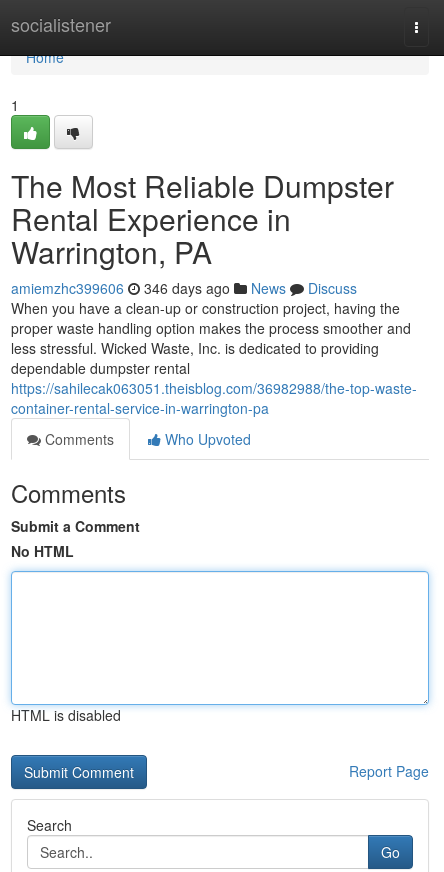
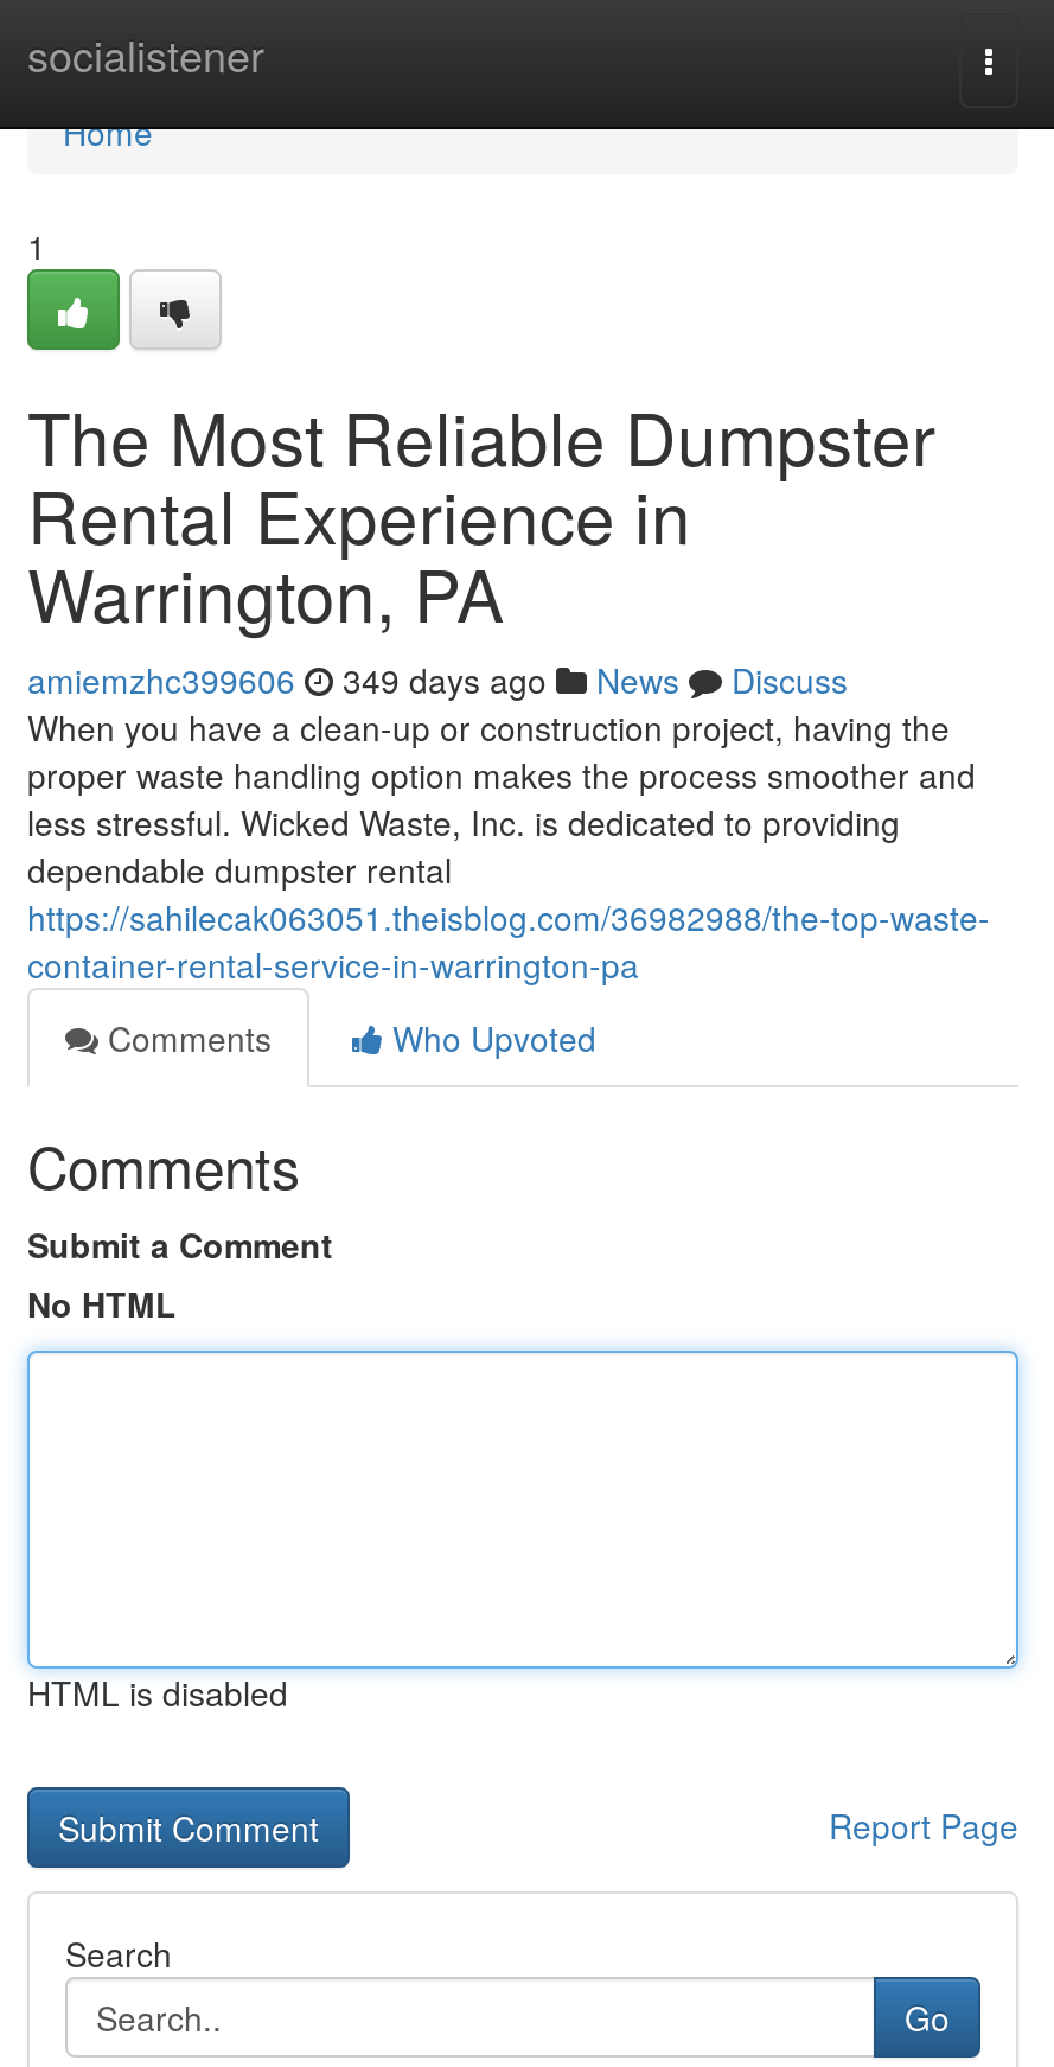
- amiemzhc399606 346 days ago News Discuss
+ amiemzhc399606 349 days ago News Discuss
